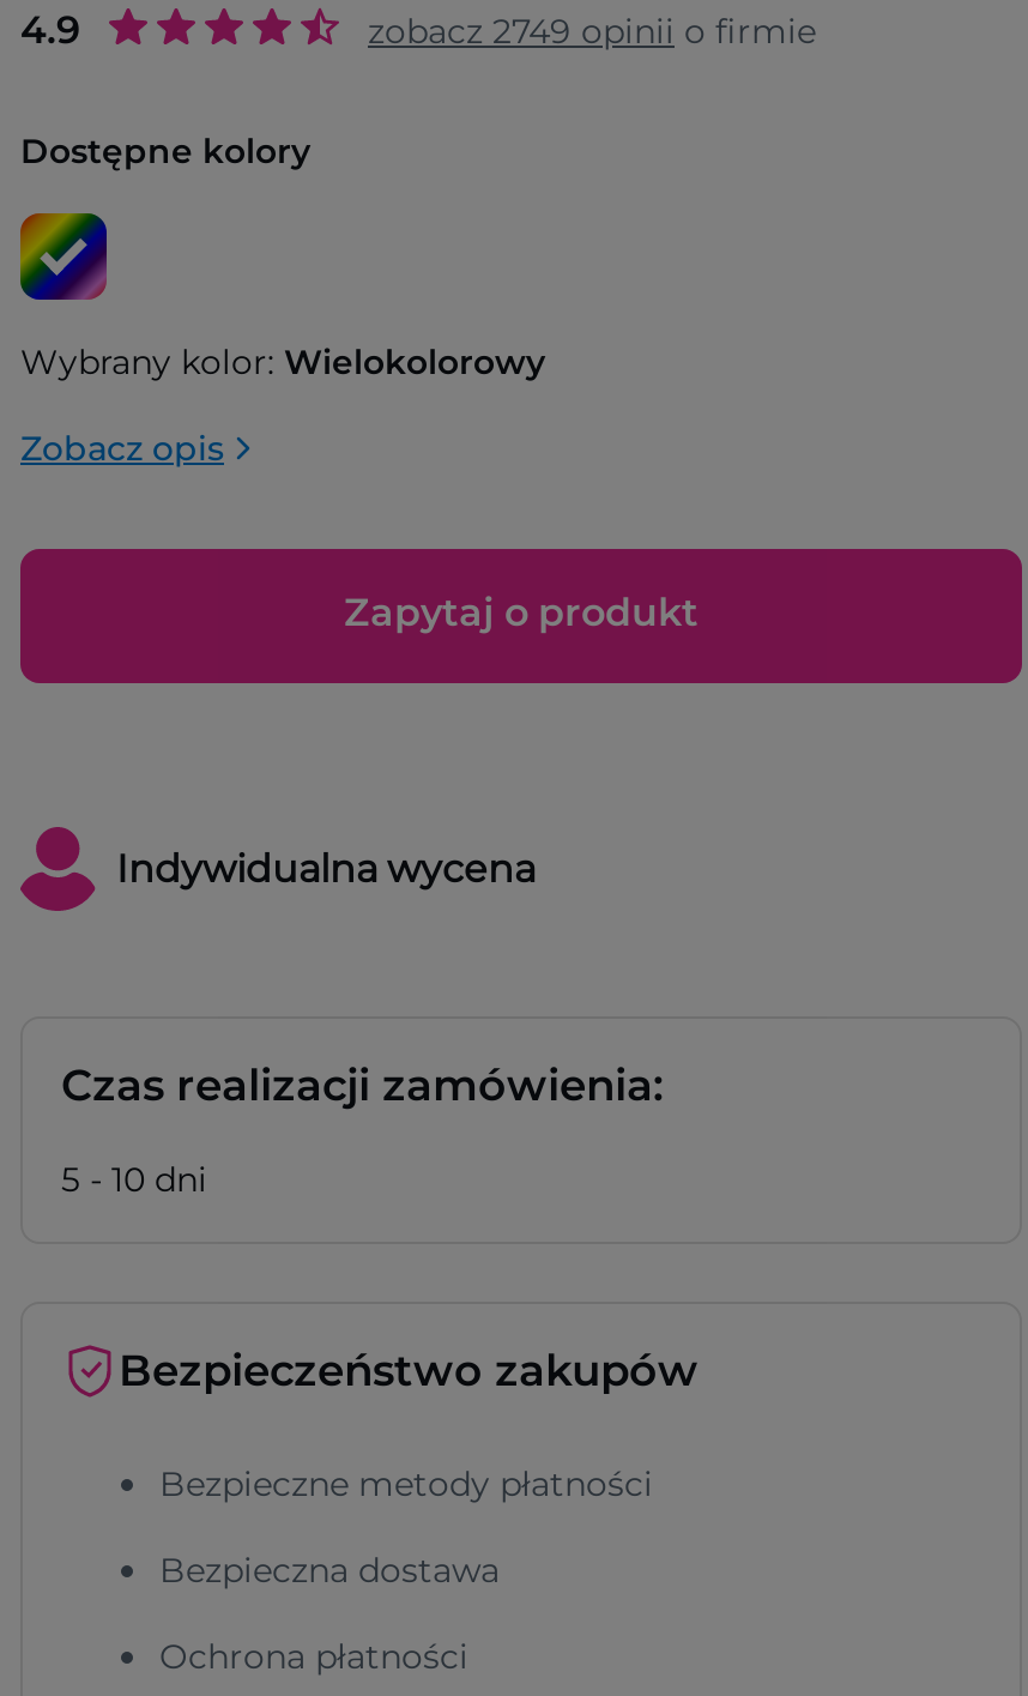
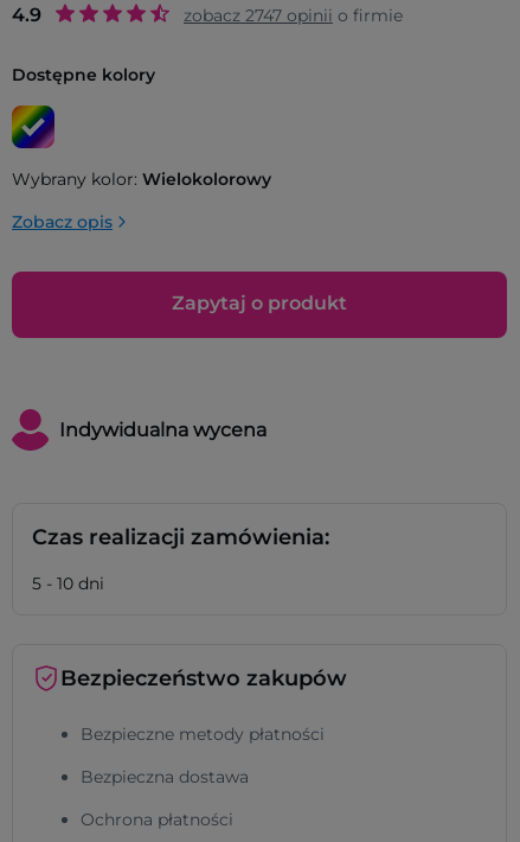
- zobacz 2749 opinii o firmie
+ zobacz 2747 opinii o firmie
